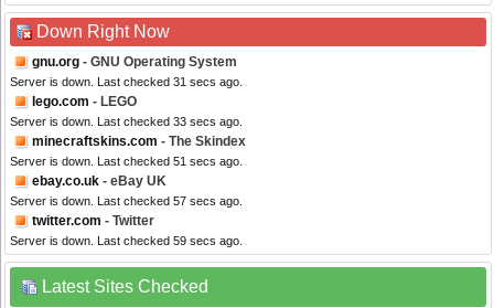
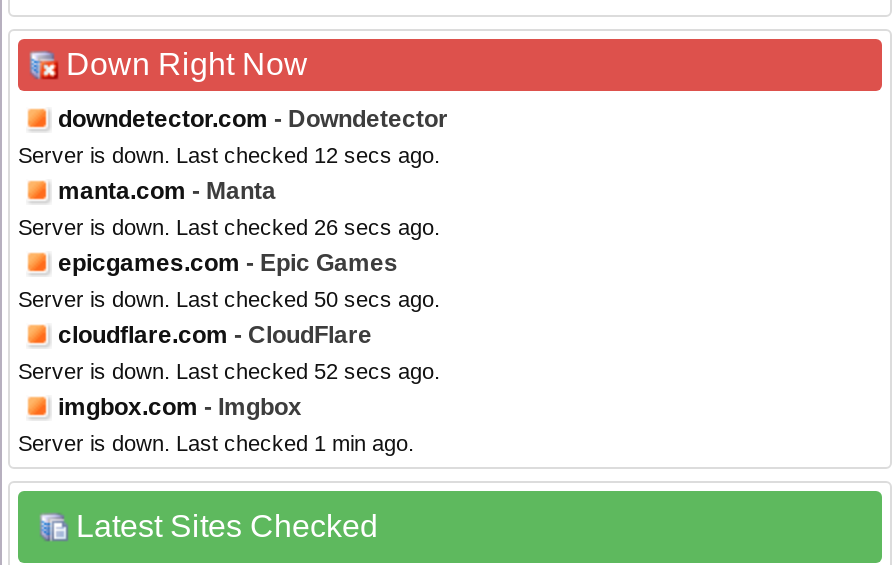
- gnu.org - GNU Operating System
- Server is down. Last checked 31 secs ago.
- lego.com - LEGO
- Server is down. Last checked 33 secs ago.
- minecraftskins.com - The Skindex
- Server is down. Last checked 51 secs ago.
- ebay.co.uk - eBay UK
- Server is down. Last checked 57 secs ago.
- twitter.com - Twitter
- Server is down. Last checked 59 secs ago.
+ downdetector.com - Downdetector
+ Server is down. Last checked 12 secs ago.
+ manta.com - Manta
+ Server is down. Last checked 26 secs ago.
+ epicgames.com - Epic Games
+ Server is down. Last checked 50 secs ago.
+ cloudflare.com - CloudFlare
+ Server is down. Last checked 52 secs ago.
+ imgbox.com - Imgbox
+ Server is down. Last checked 1 min ago.
